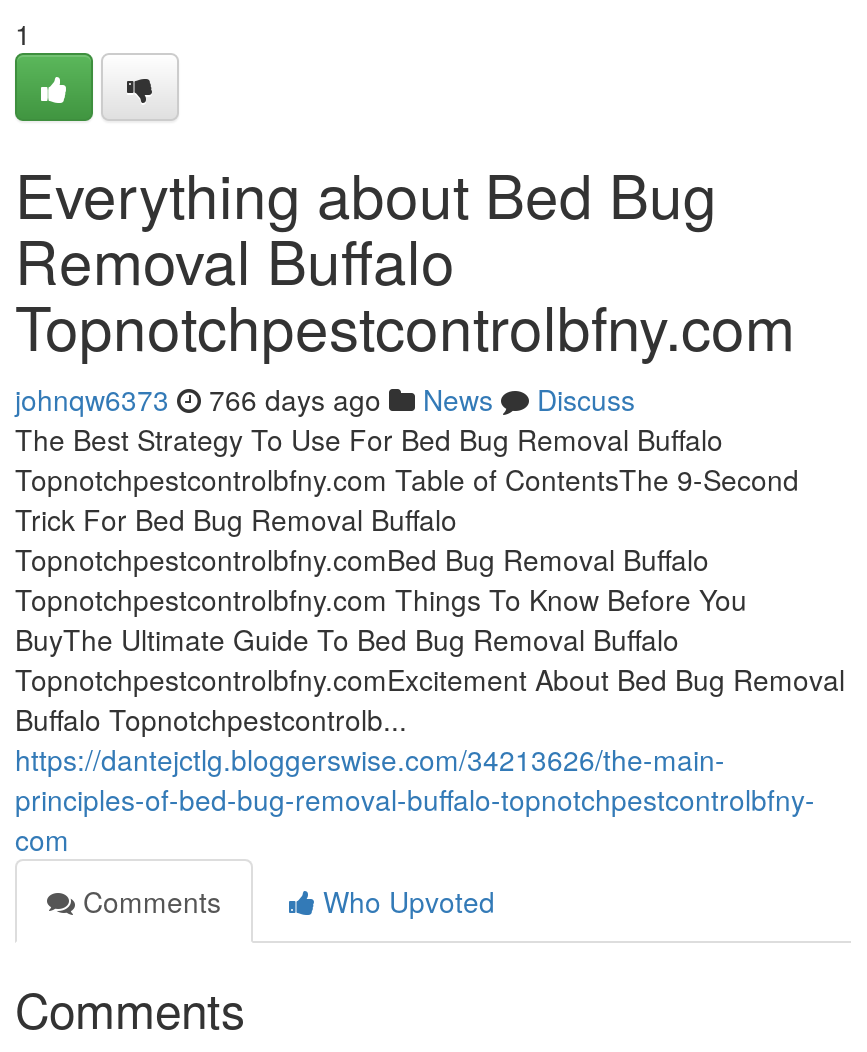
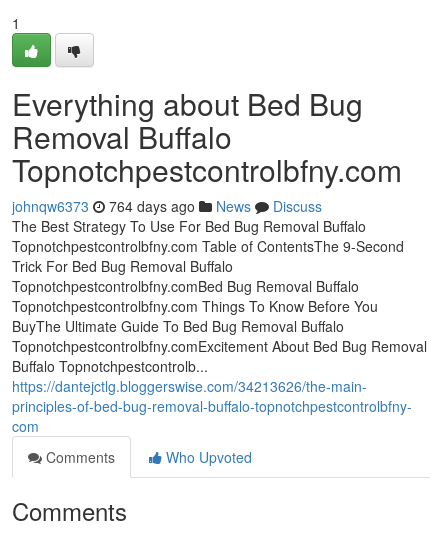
- johnqw6373 766 days ago News Discuss
+ johnqw6373 764 days ago News Discuss
